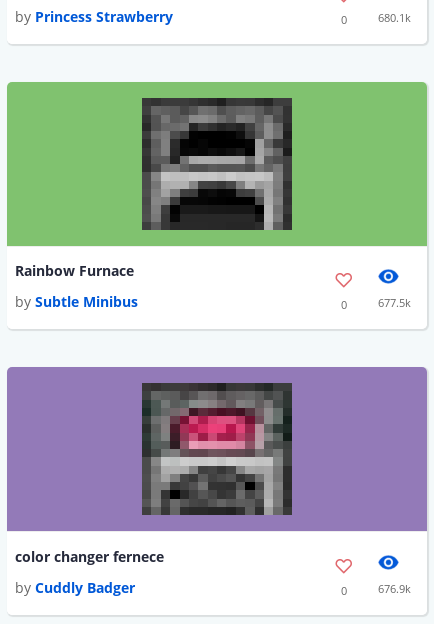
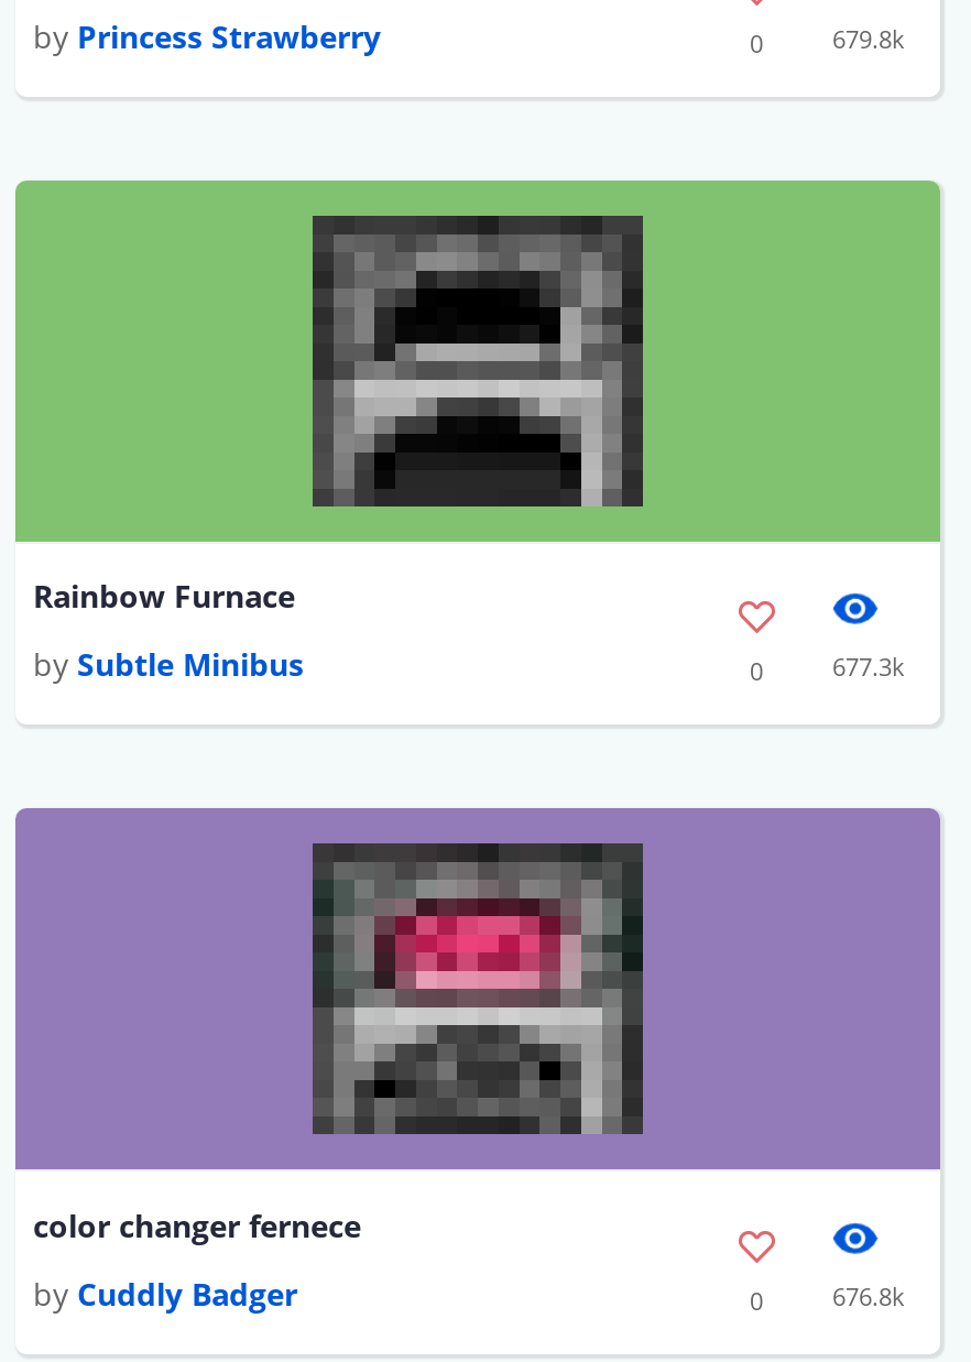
- 680.1k
+ 679.8k

- 677.5k
+ 677.3k

- 676.9k
+ 676.8k
